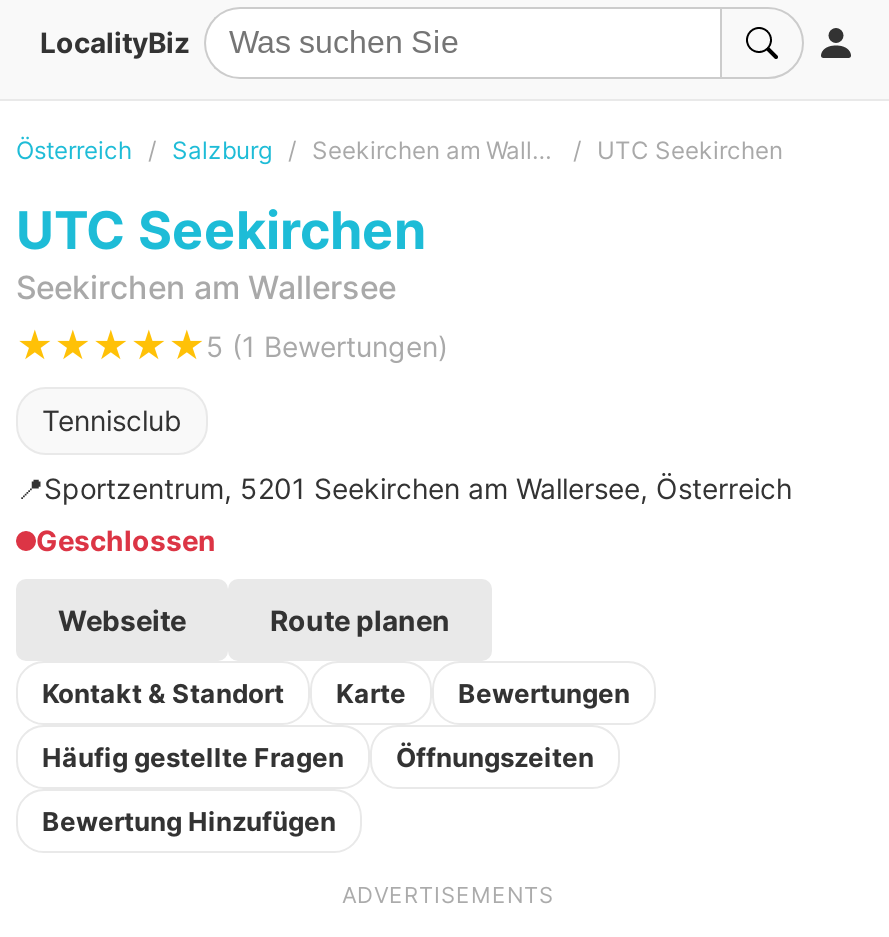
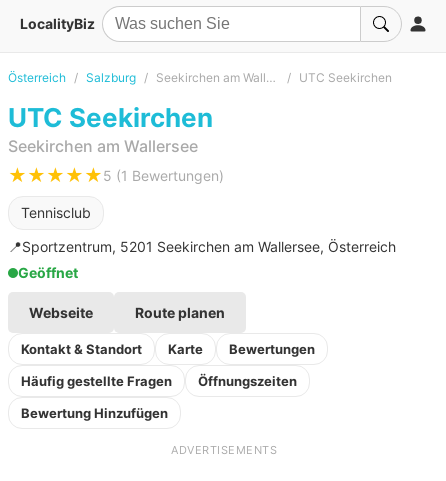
- Geschlossen
+ Geöffnet
